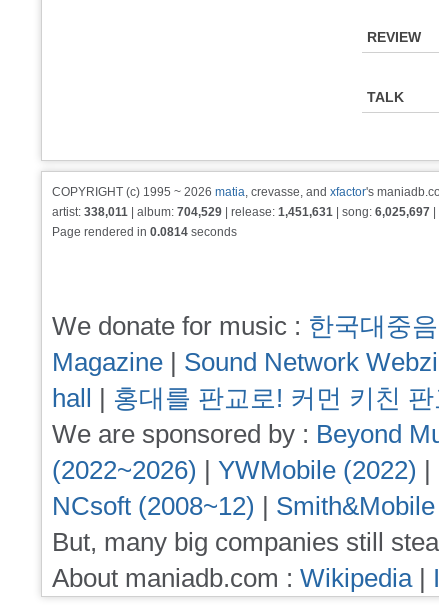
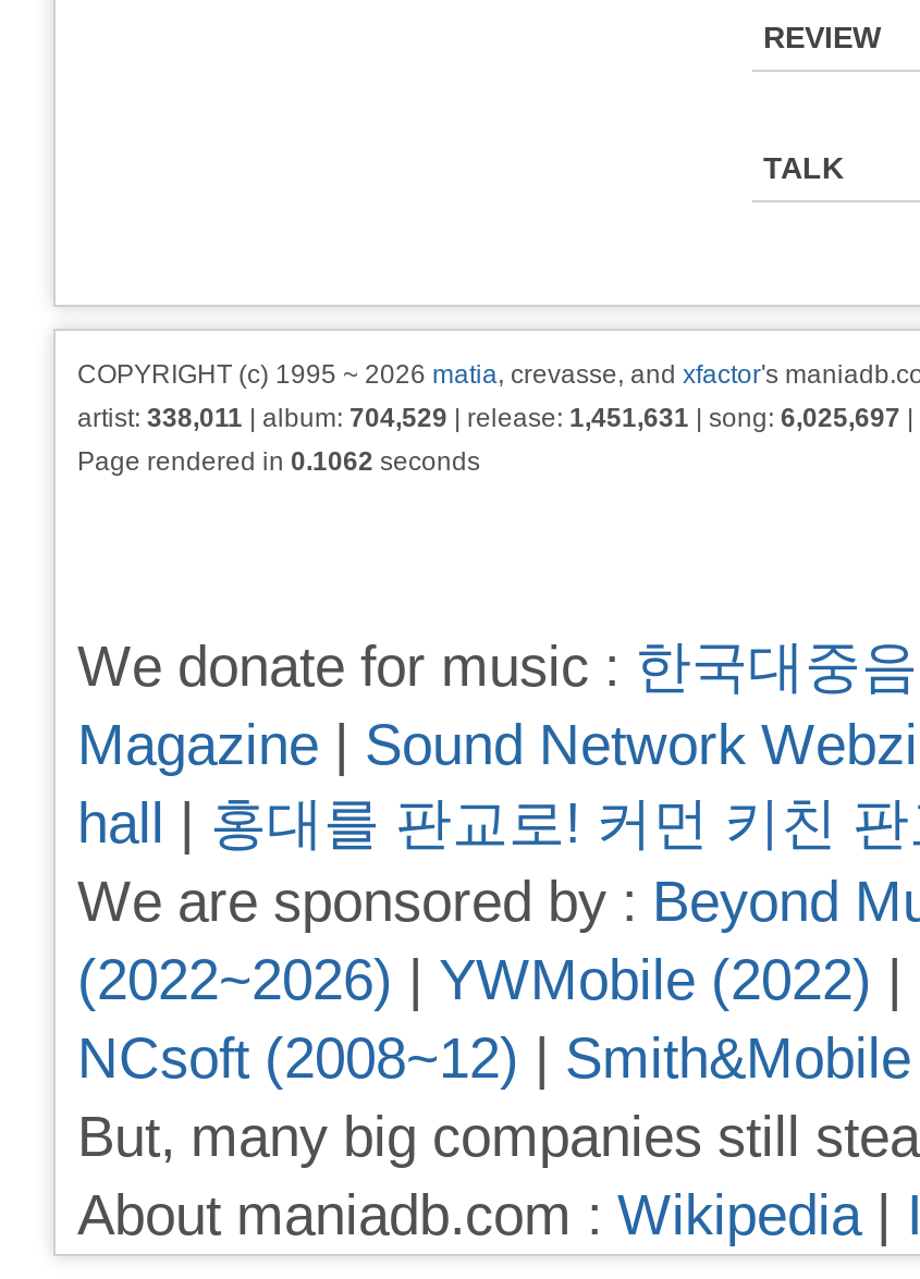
- Page rendered in 0.0814 seconds
+ Page rendered in 0.1062 seconds
